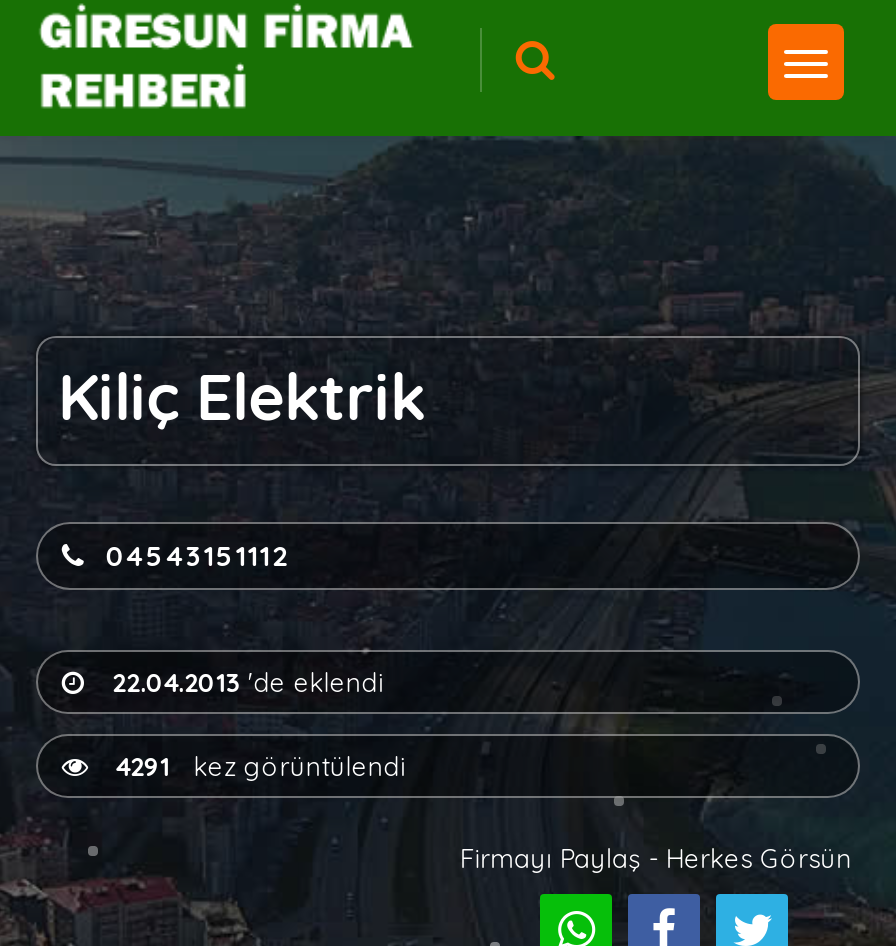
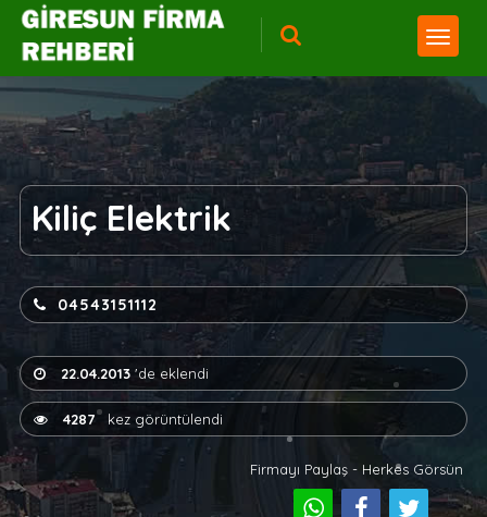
- 4291 kez görüntülendi
+ 4287 kez görüntülendi
